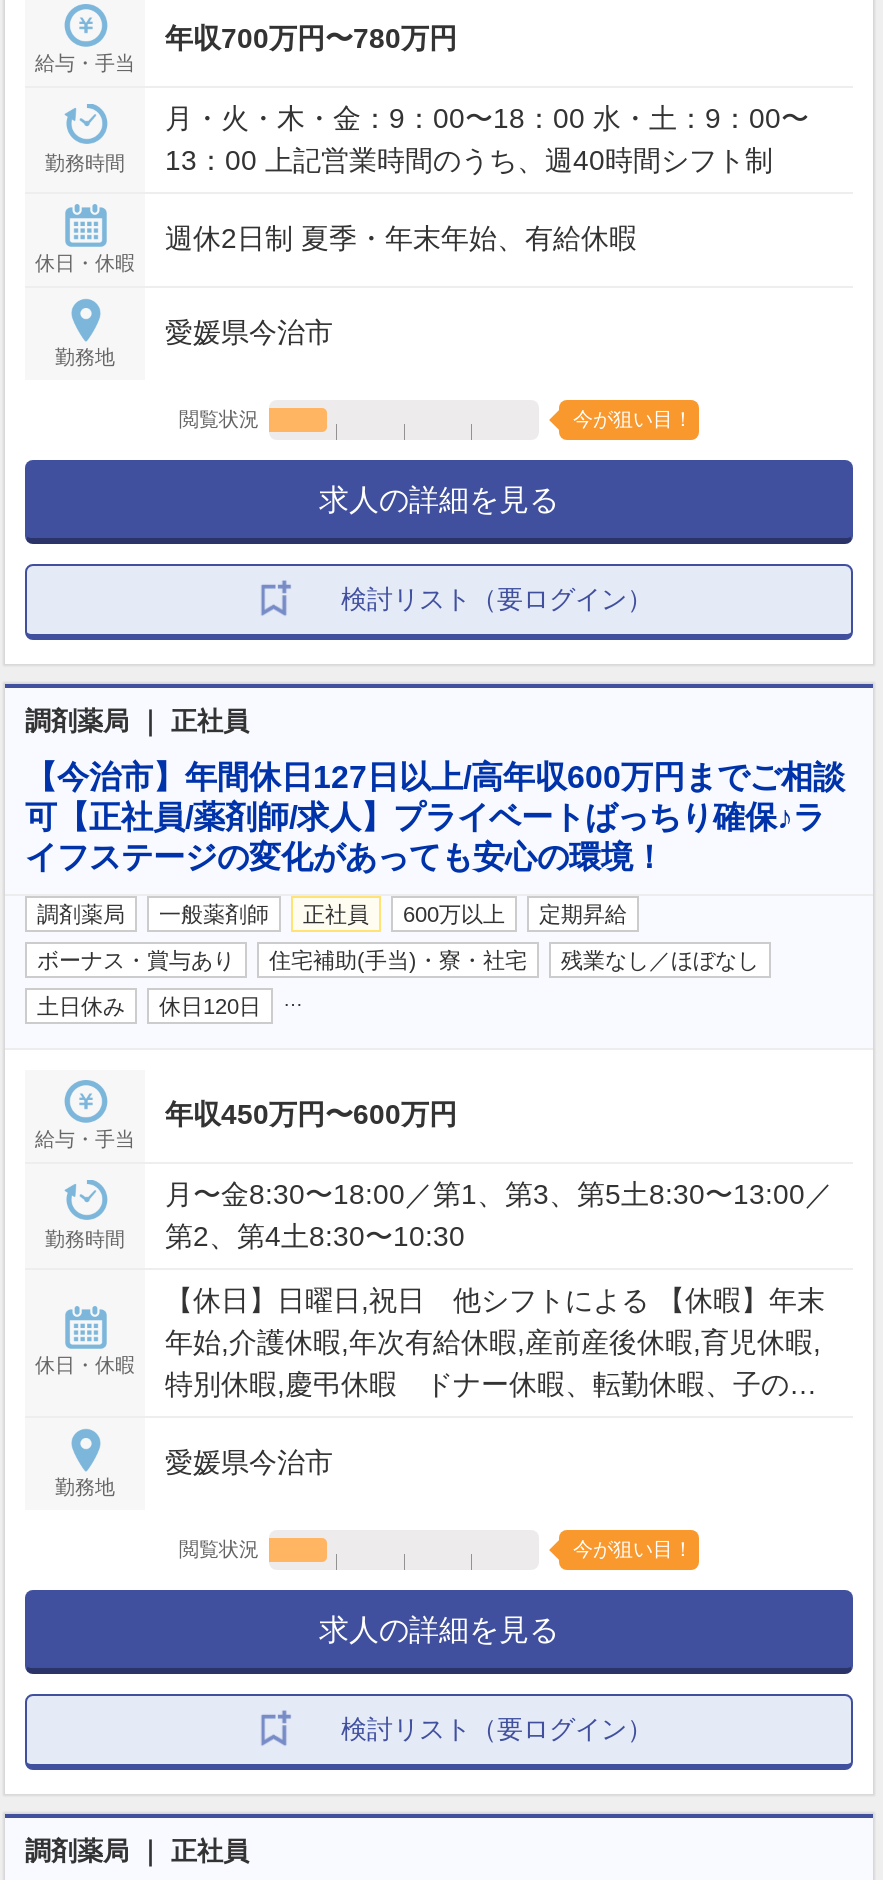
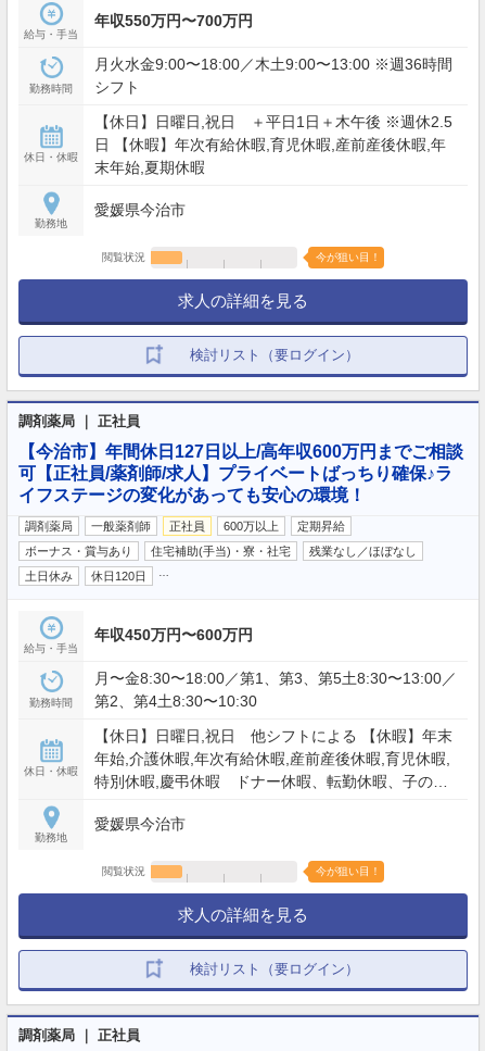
- 年収700万円〜780万円
+ 年収550万円〜700万円

- 月・火・木・金：9：00〜18：00 水・土：9：00〜
- 13：00 上記営業時間のうち、週40時間シフト制
+ 月火水金9:00〜18:00／木土9:00〜13:00 ※週36時間
+ シフト

- 週休2日制 夏季・年末年始、有給休暇
+ 【休日】日曜日,祝日 ＋平日1日＋木午後 ※週休2.5
+ 日 【休暇】年次有給休暇,育児休暇,産前産後休暇,年
+ 末年始,夏期休暇
